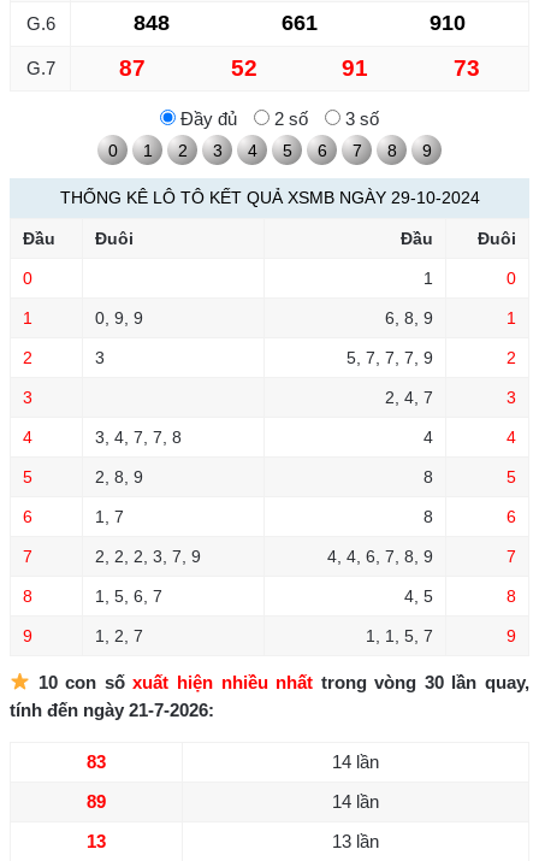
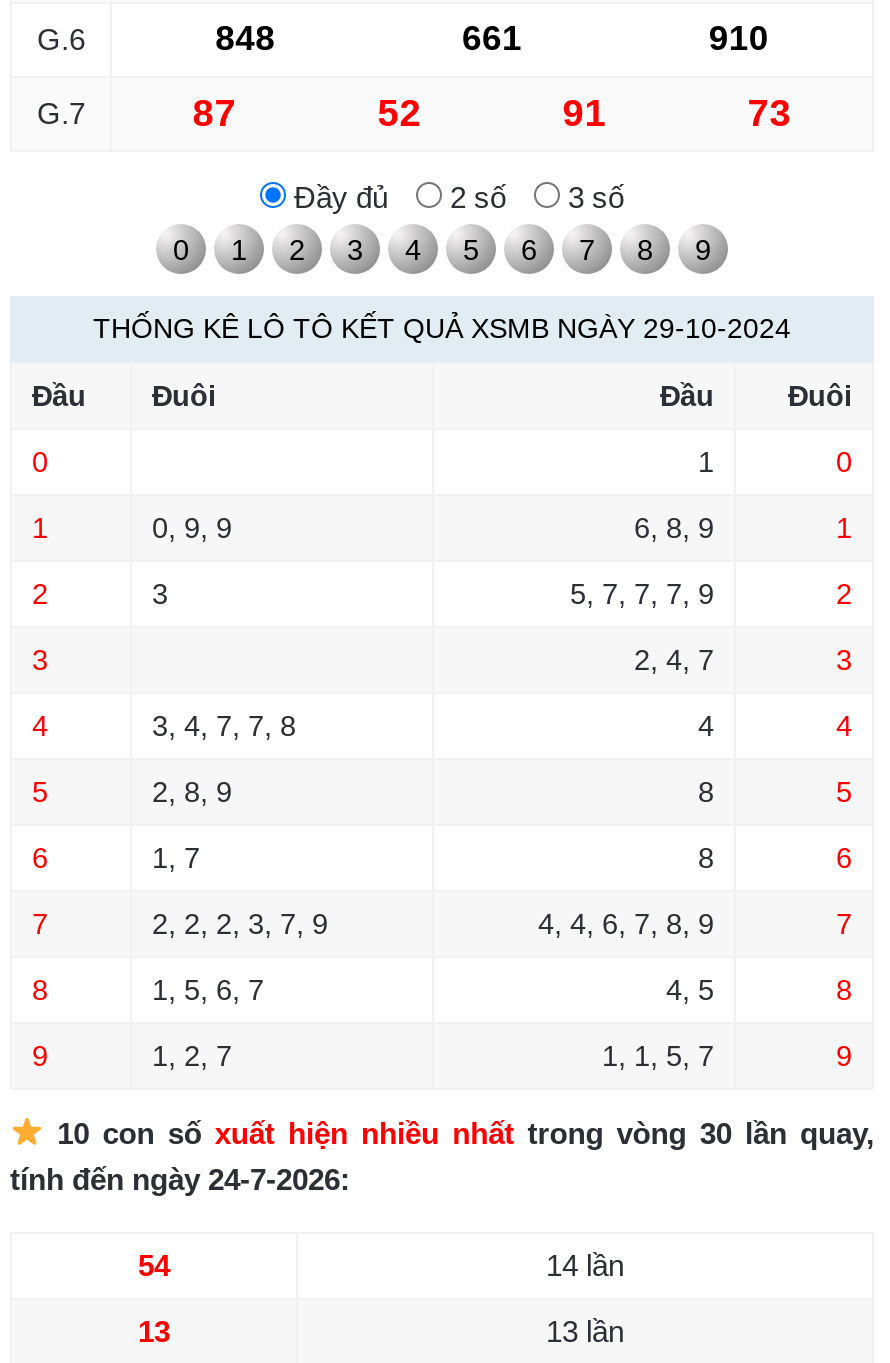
- tính đến ngày 21-7-2026:
- 83
- 14 lần
- 89
+ tính đến ngày 24-7-2026:
+ 54
